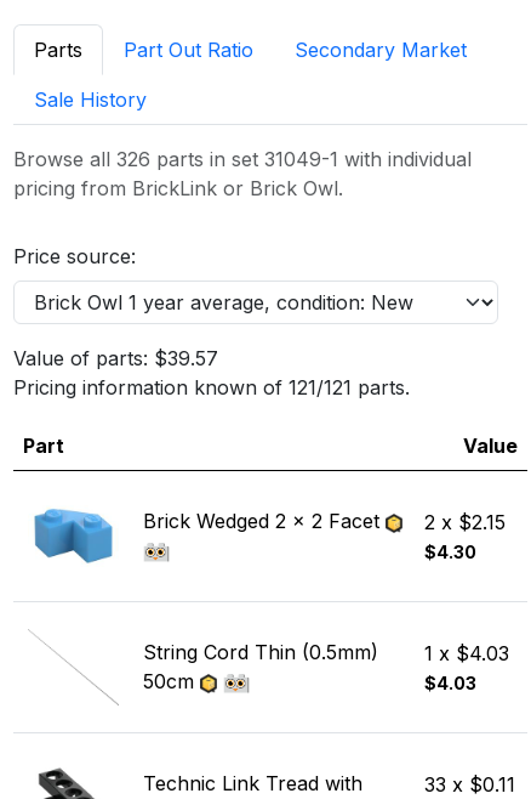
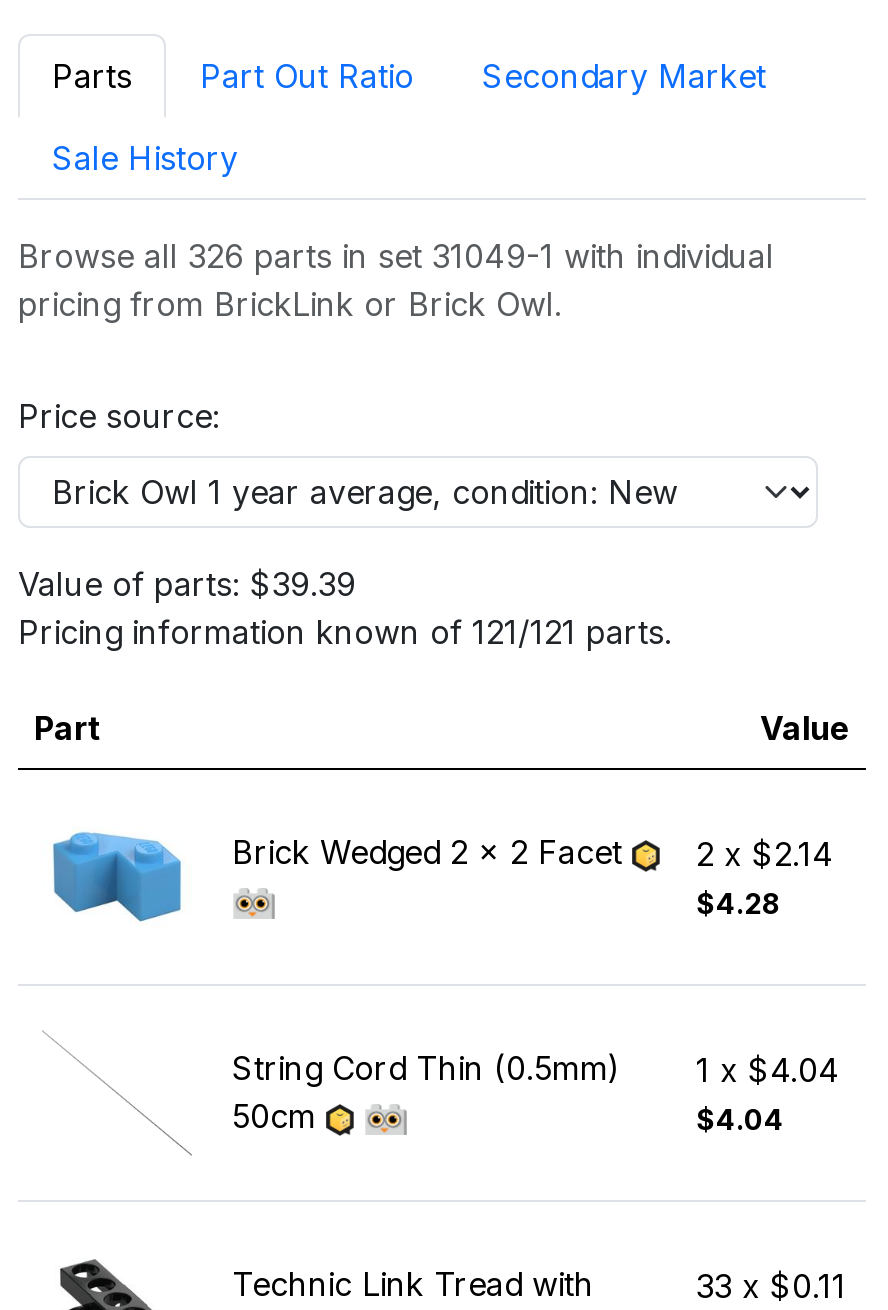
- Value of parts: $39.57
+ Value of parts: $39.39

- Brick Wedged 2 x 2 Facet 2 x $2.15
+ Brick Wedged 2 x 2 Facet 2 x $2.14

- $4.30
+ $4.28

- String Cord Thin (0.5mm) 1 x $4.03
+ String Cord Thin (0.5mm) 1 x $4.04

- $4.03
+ $4.04
